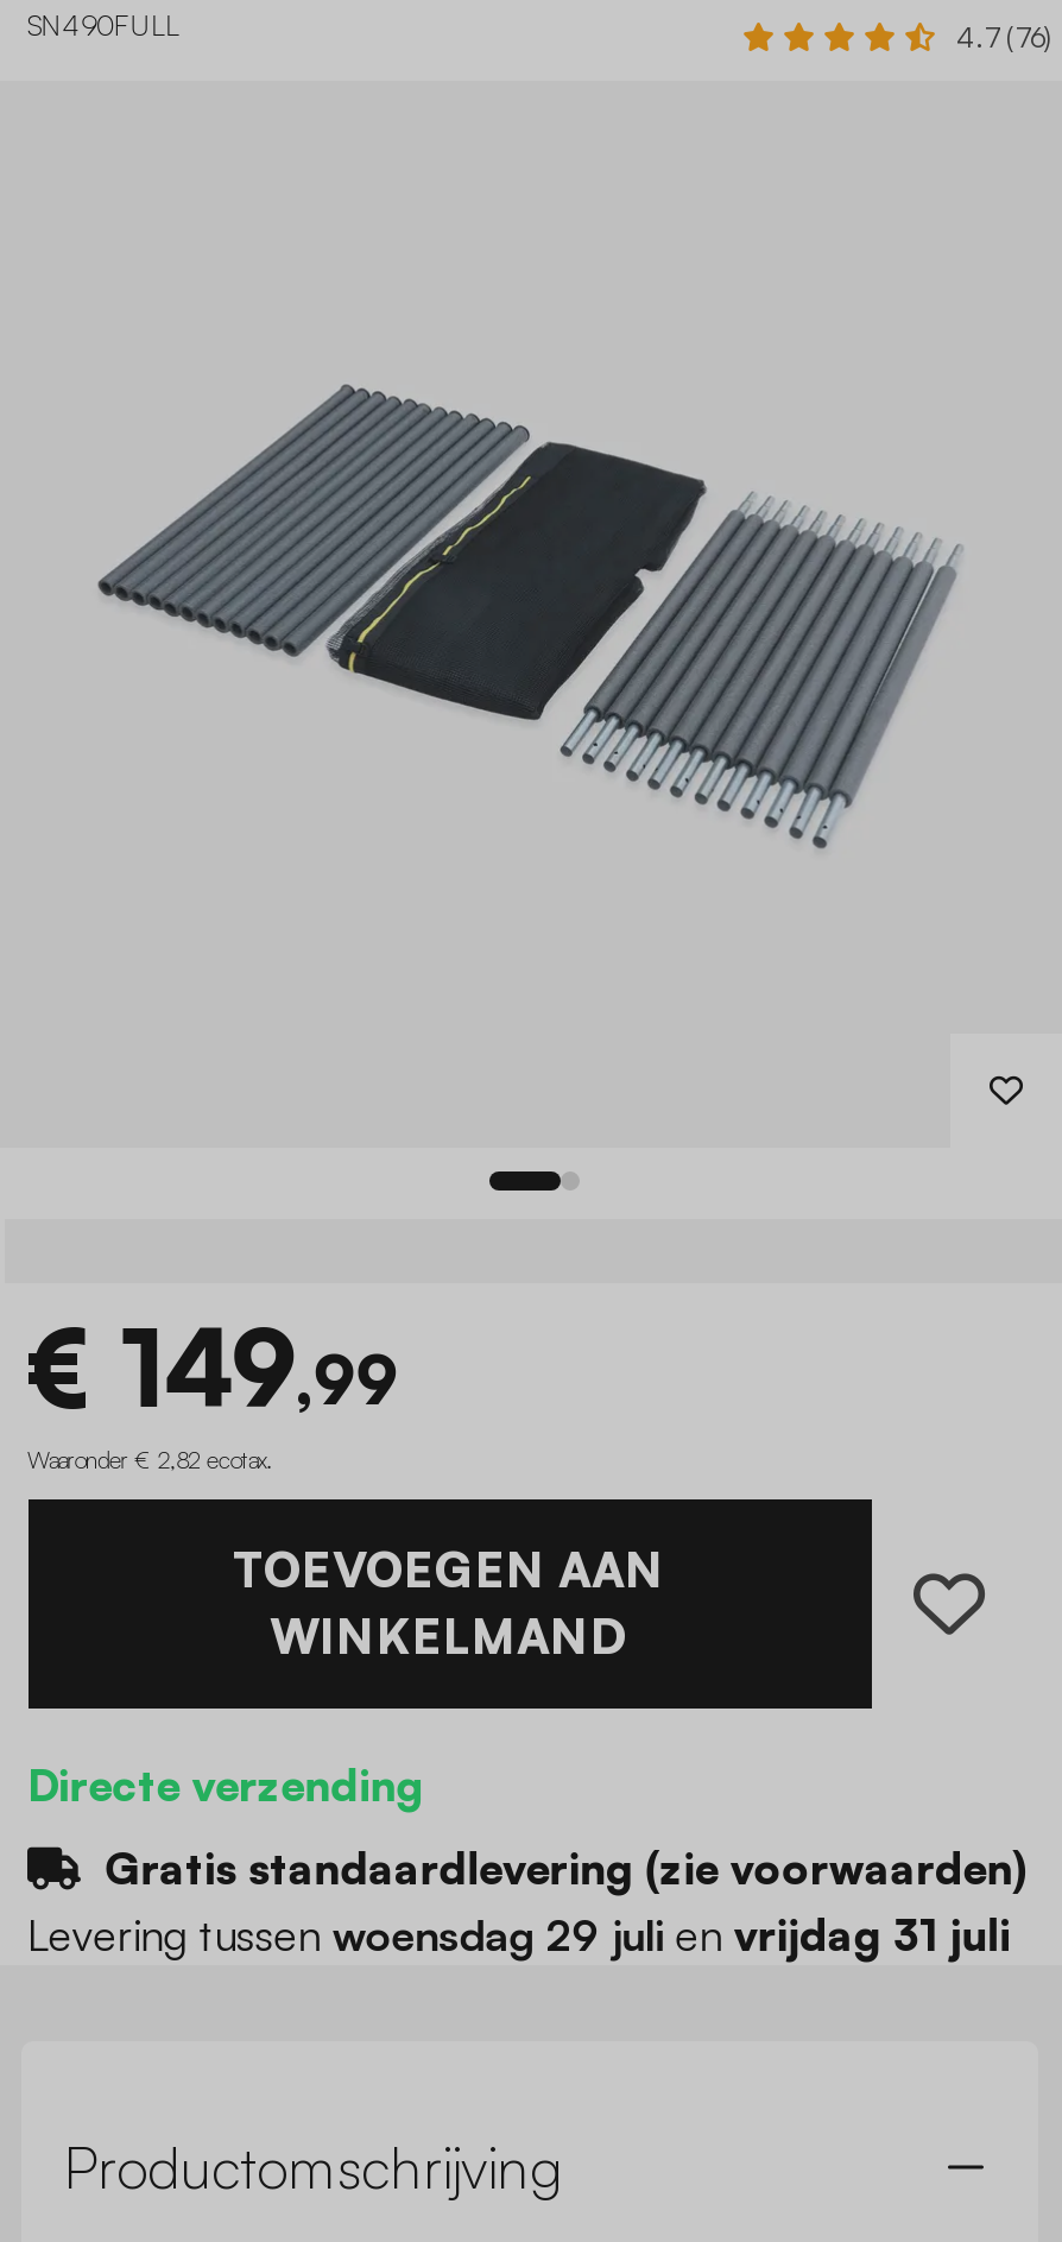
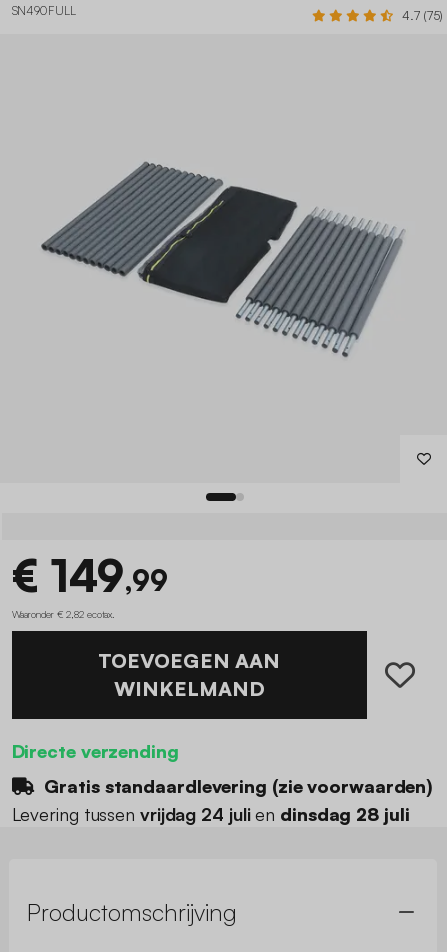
- 4.7 (76)
+ 4.7 (75)

- Levering tussen woensdag 29 juli en vrijdag 31 juli
+ Levering tussen vrijdag 24 juli en dinsdag 28 juli
